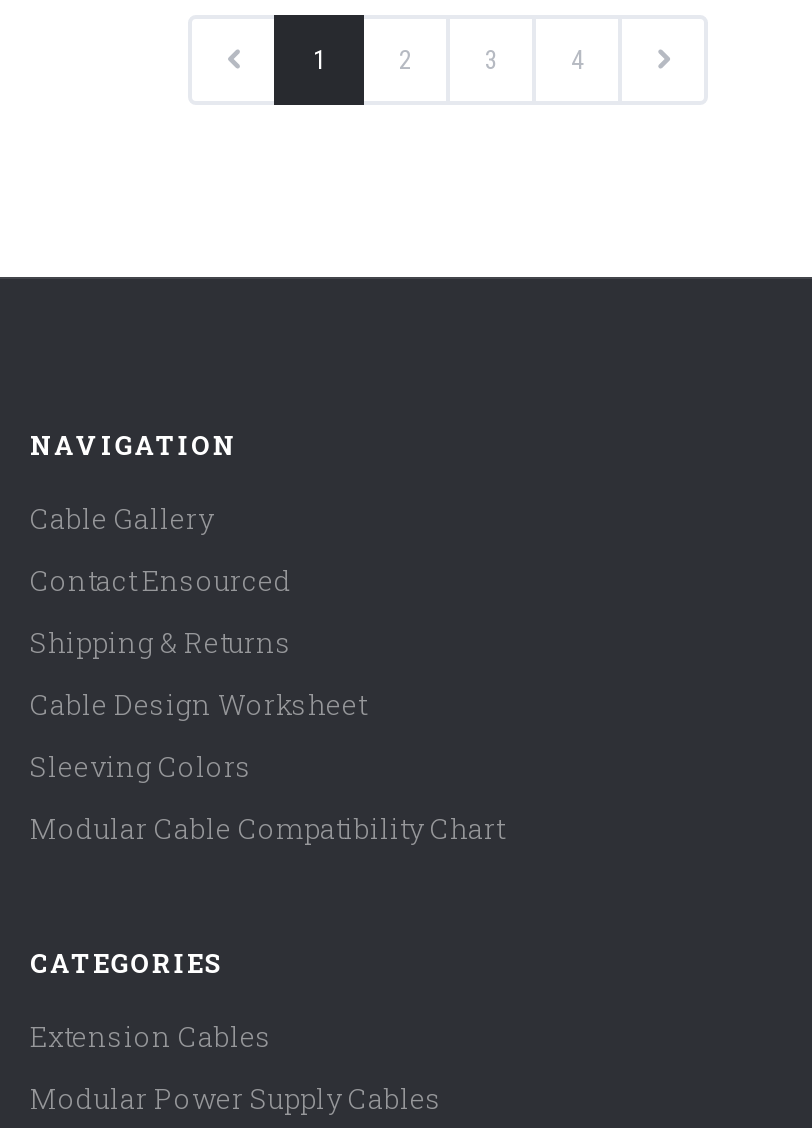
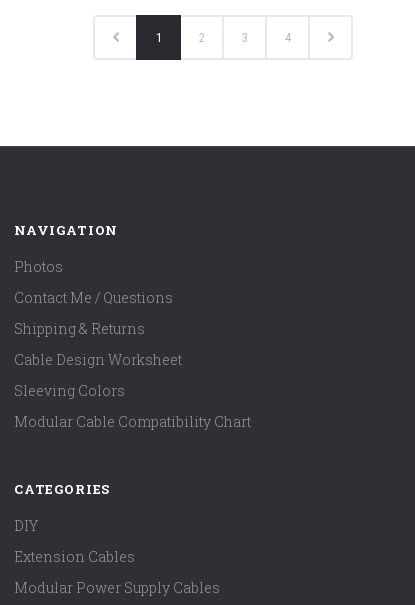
- Cable Gallery
+ Photos

- Contact Ensourced
+ Contact Me / Questions

+ DIY
